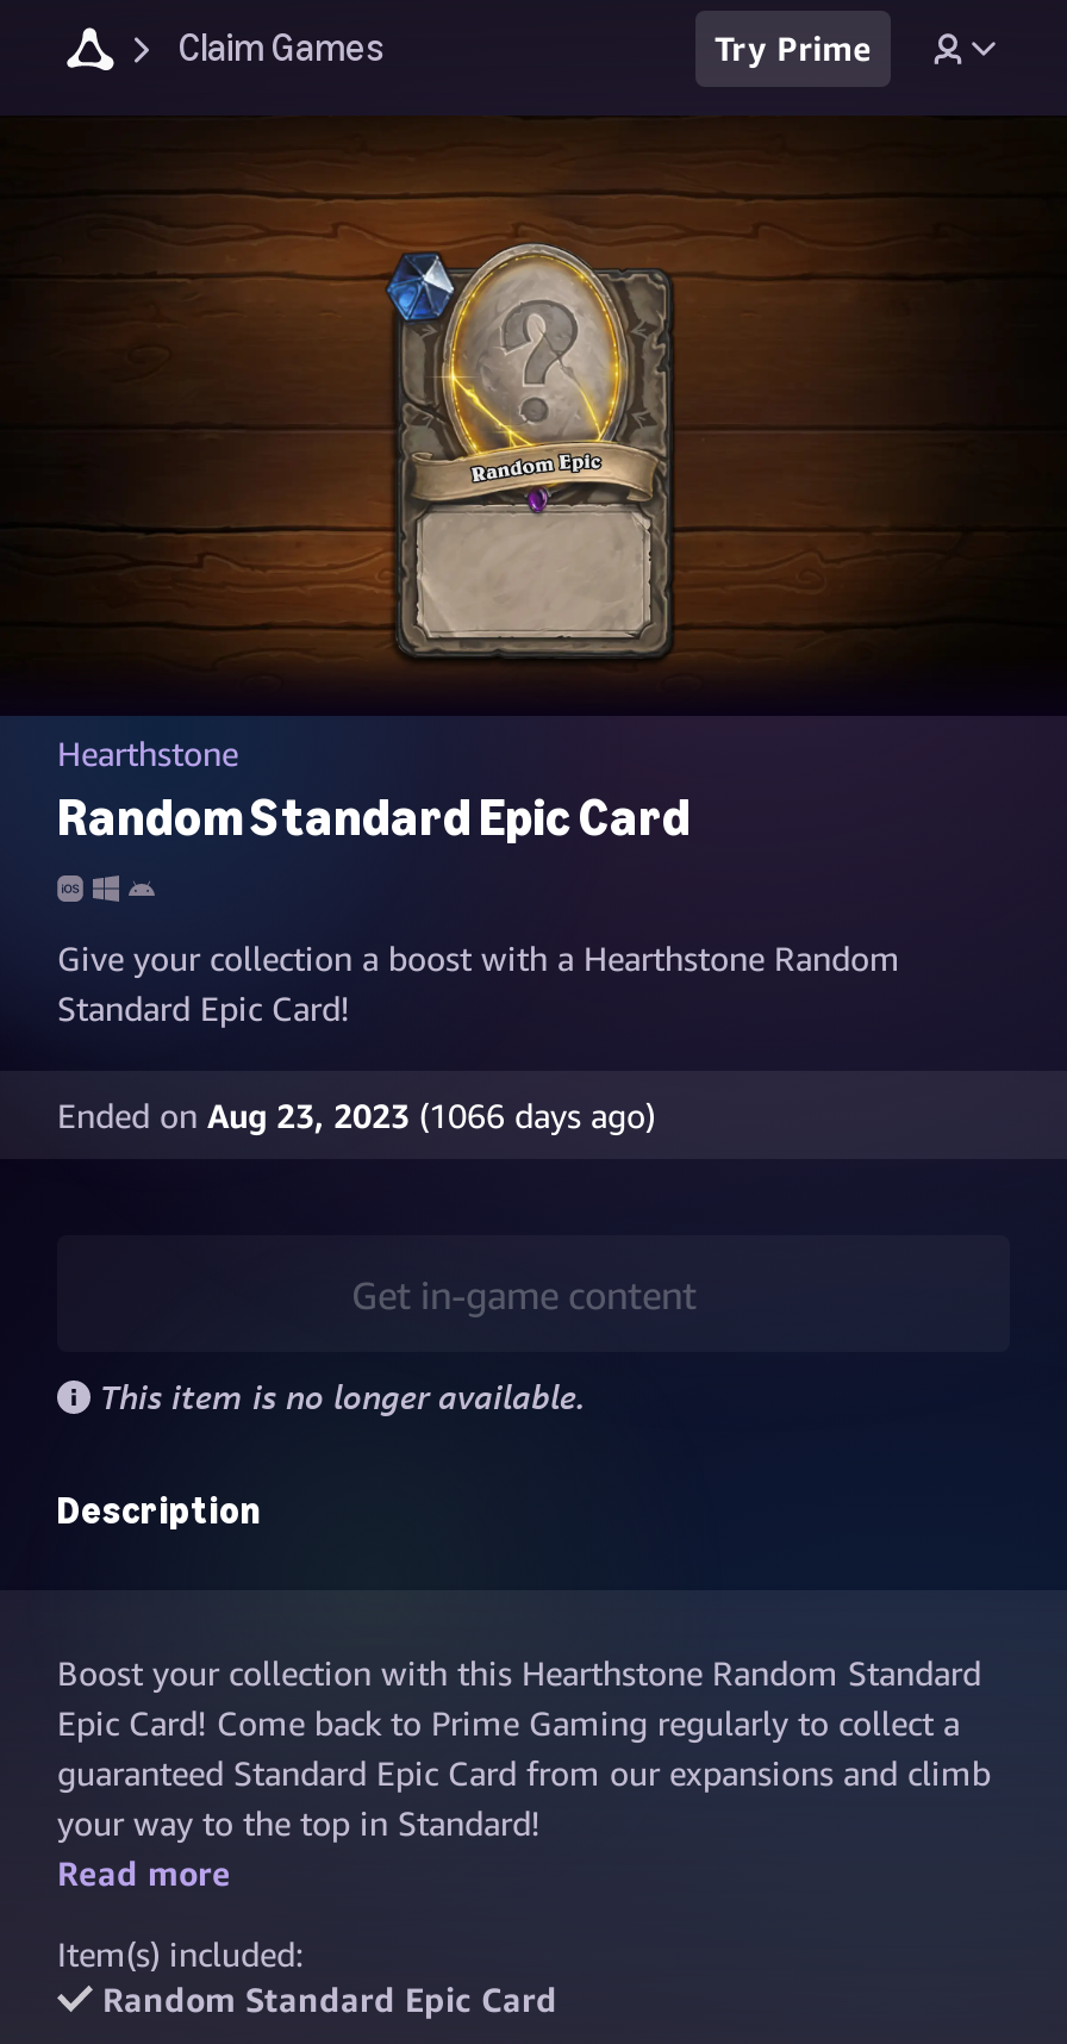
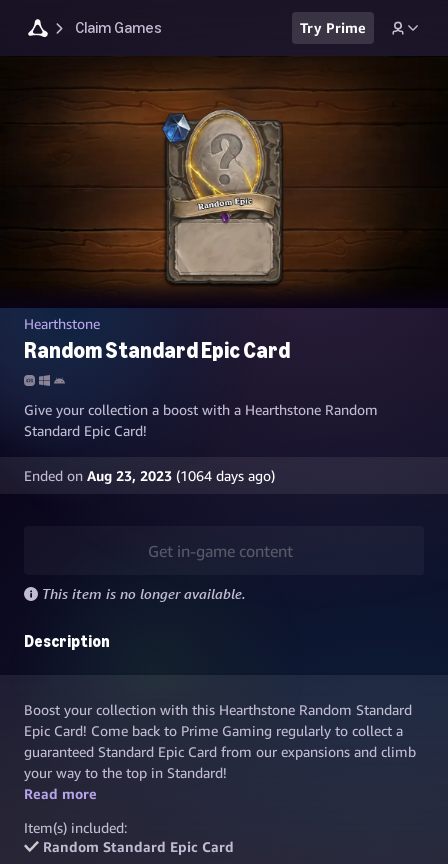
- Ended on Aug 23, 2023 (1066 days ago)
+ Ended on Aug 23, 2023 (1064 days ago)
